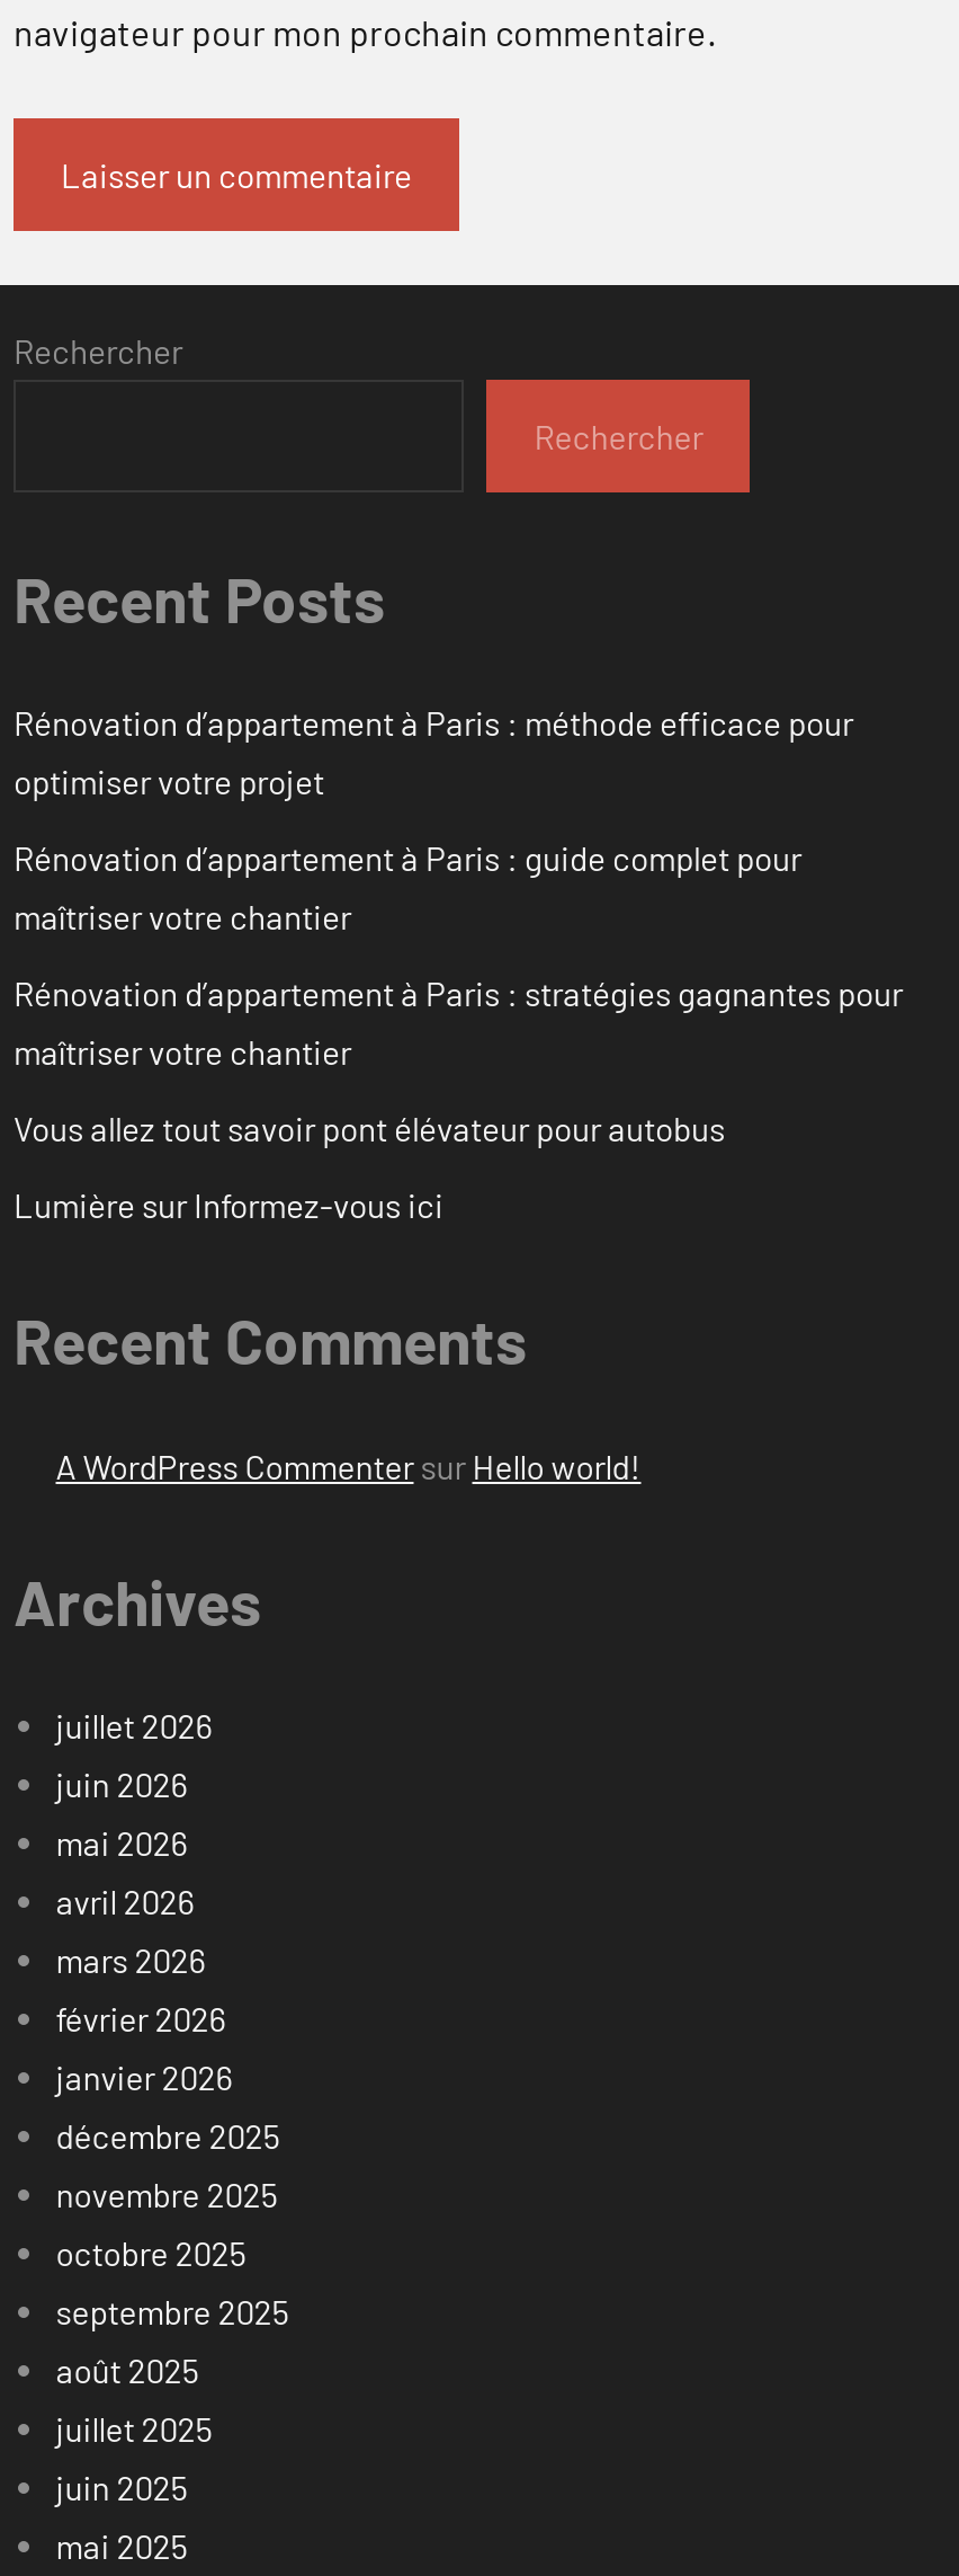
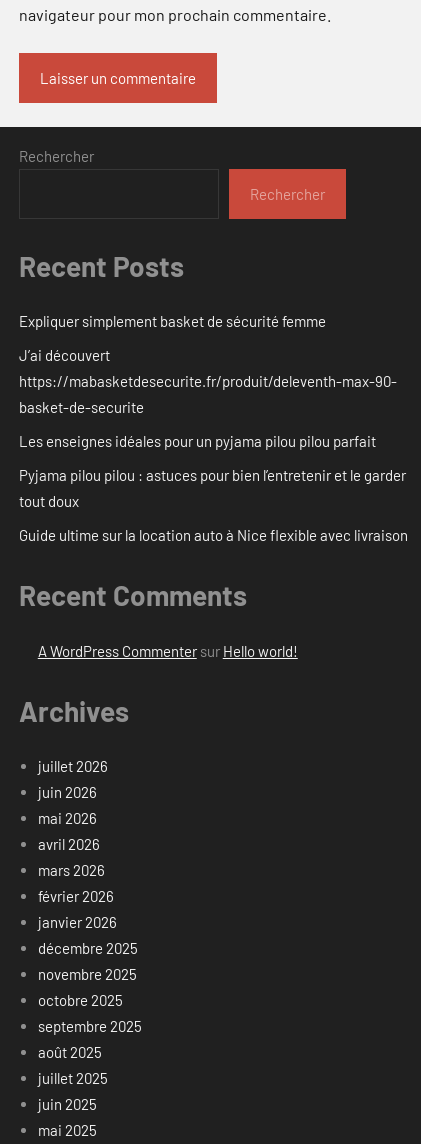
- Rénovation d’appartement à Paris : méthode efficace pour
- optimiser votre projet
+ Expliquer simplement basket de sécurité femme

- Rénovation d’appartement à Paris : guide complet pour
- maîtriser votre chantier
+ J’ai découvert
+ https://mabasketdesecurite.fr/produit/deleventh-max-90-
+ basket-de-securite

- Rénovation d’appartement à Paris : stratégies gagnantes pour
- maîtriser votre chantier
+ Les enseignes idéales pour un pyjama pilou pilou parfait

- Vous allez tout savoir pont élévateur pour autobus
+ Pyjama pilou pilou : astuces pour bien l’entretenir et le garder
+ tout doux

- Lumière sur Informez-vous ici
+ Guide ultime sur la location auto à Nice flexible avec livraison
